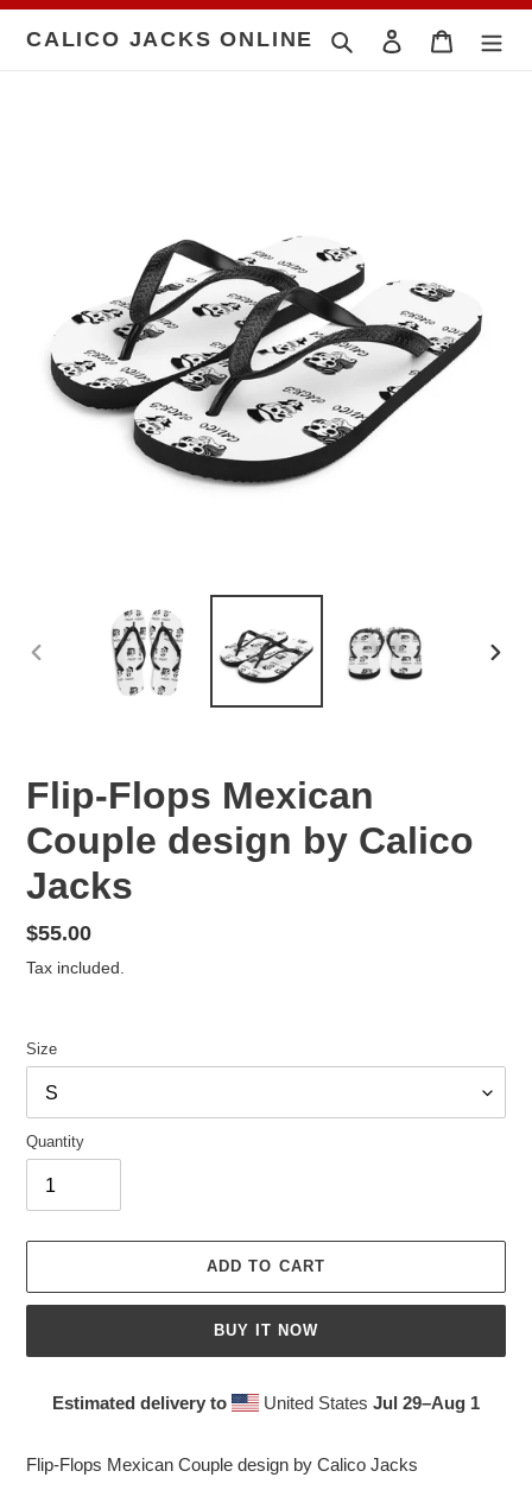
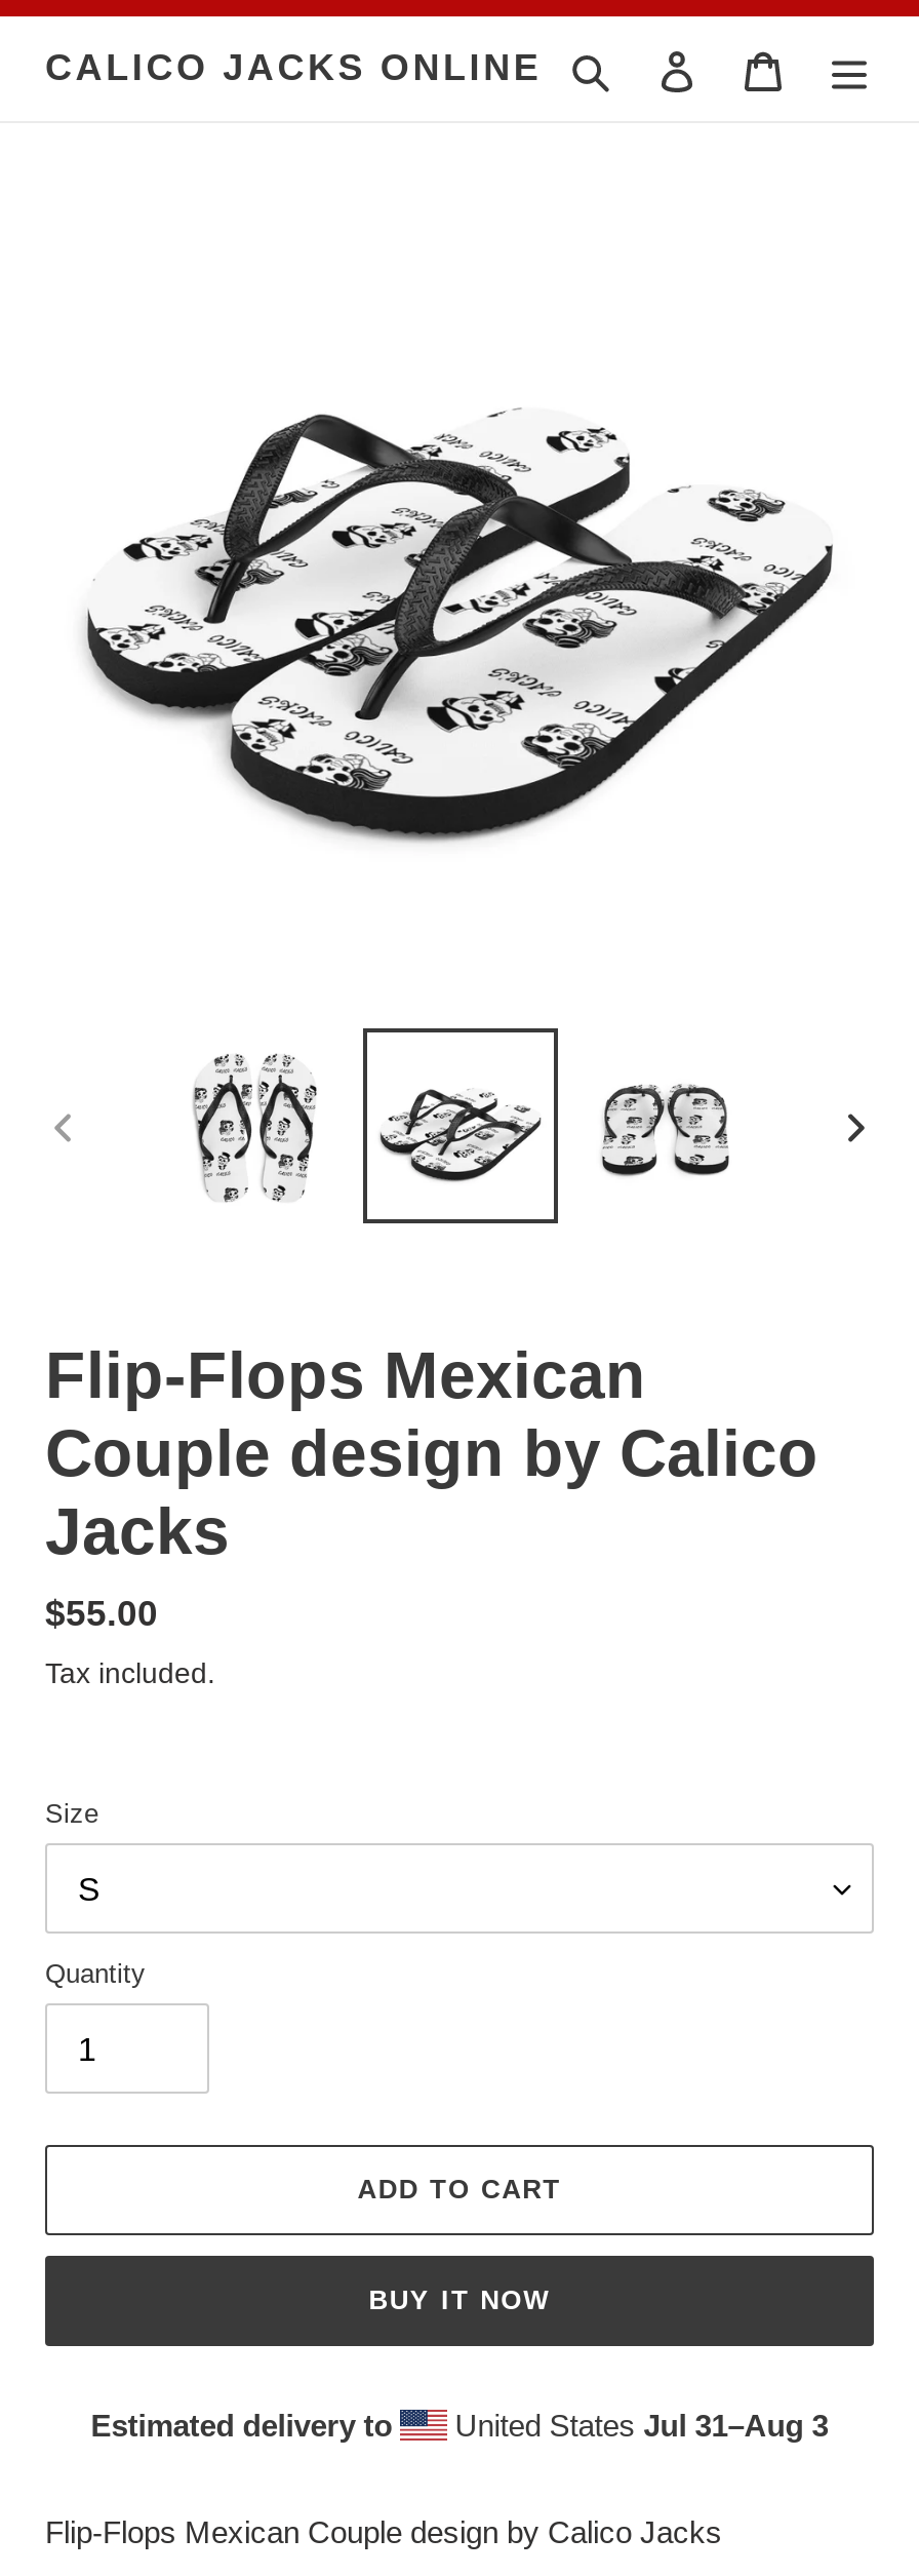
- United States Jul 29–Aug 1
+ United States Jul 31–Aug 3
